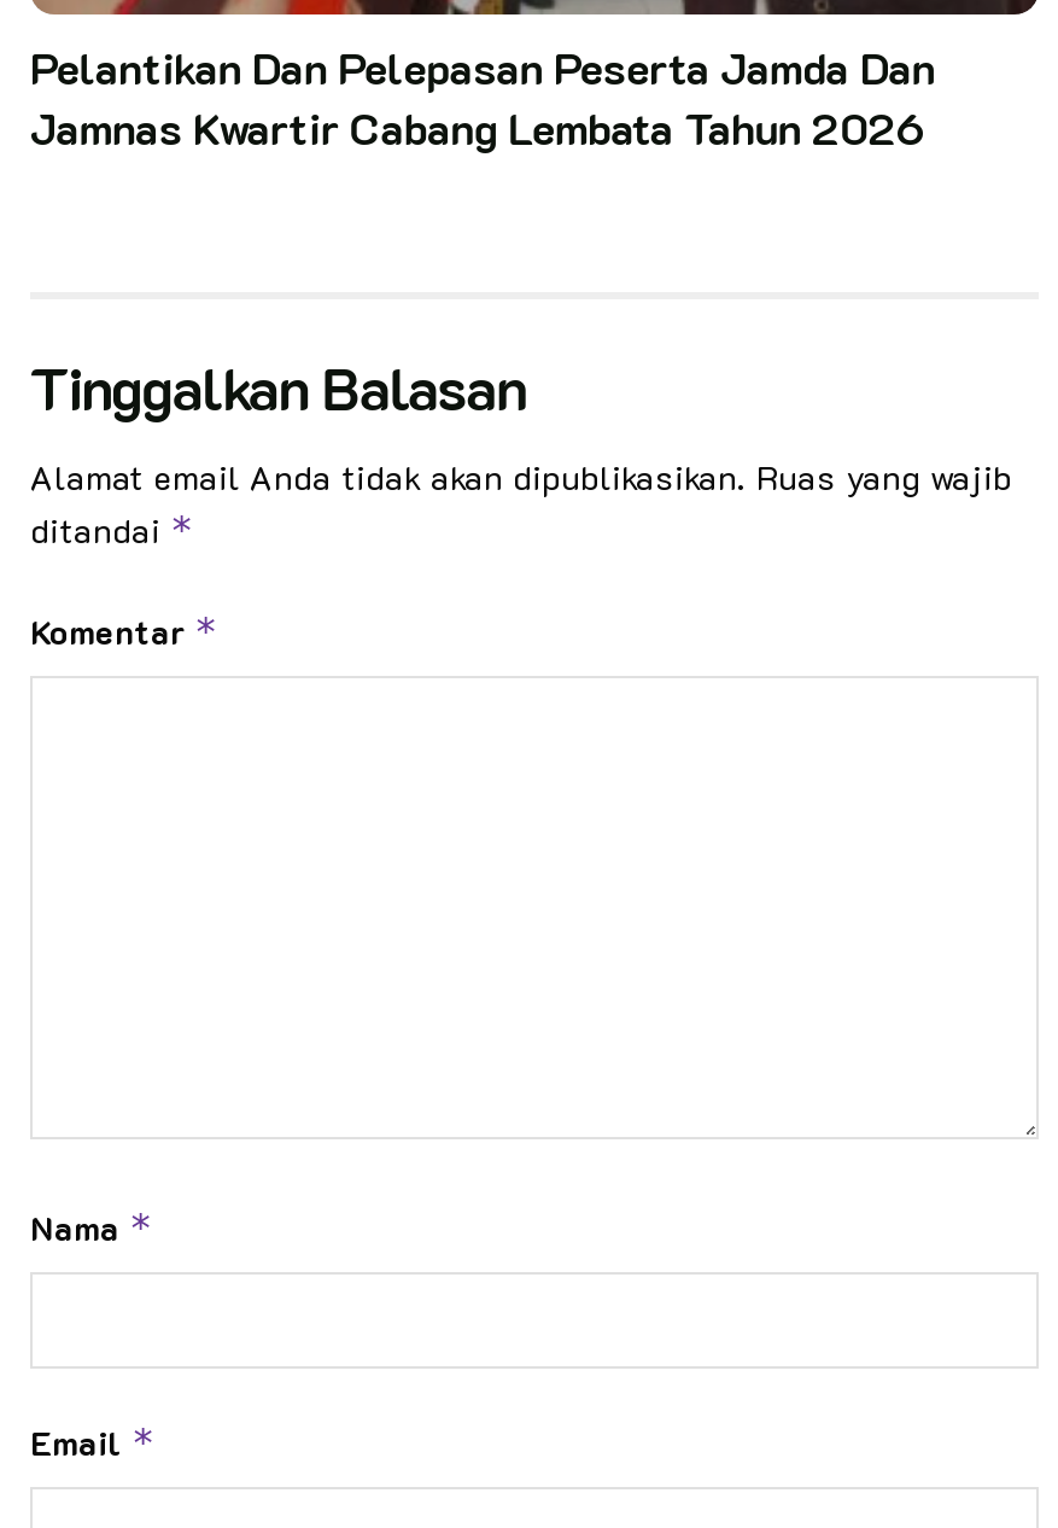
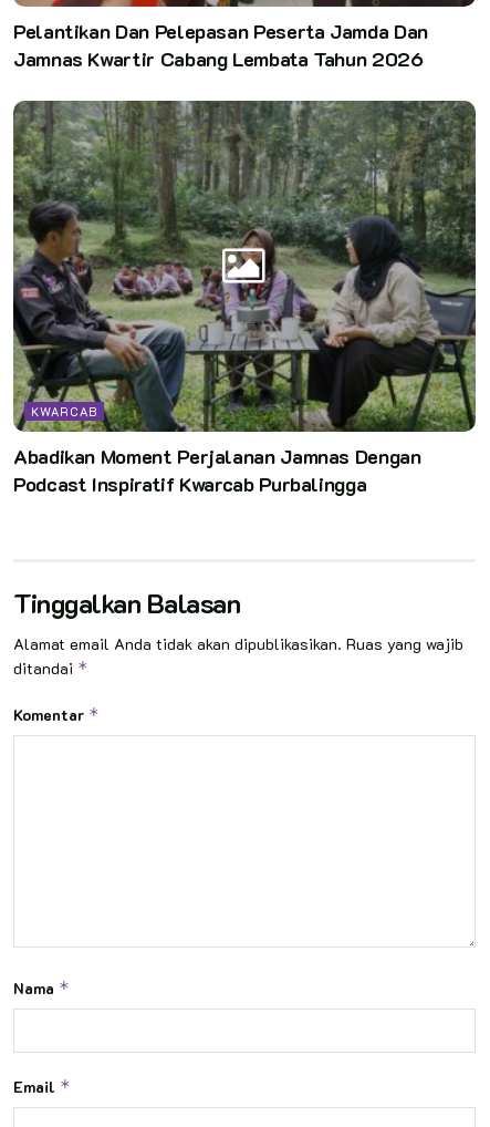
+ [image]
+ KWARCAB
+ Abadikan Moment Perjalanan Jamnas Dengan
+ Podcast Inspiratif Kwarcab Purbalingga
